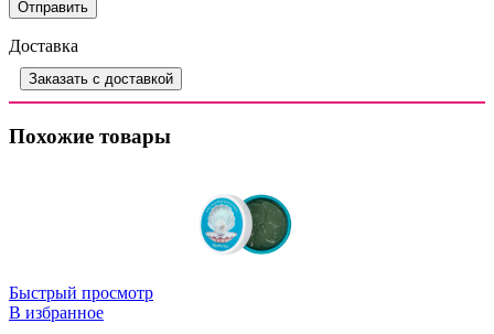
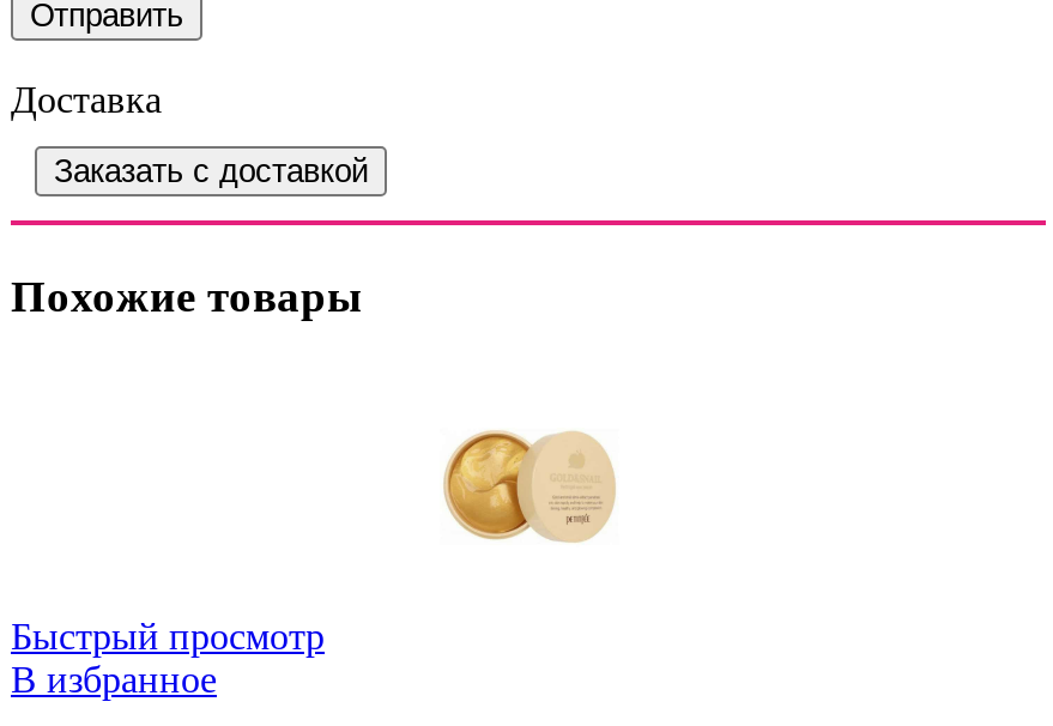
- [image]
+ [image]
